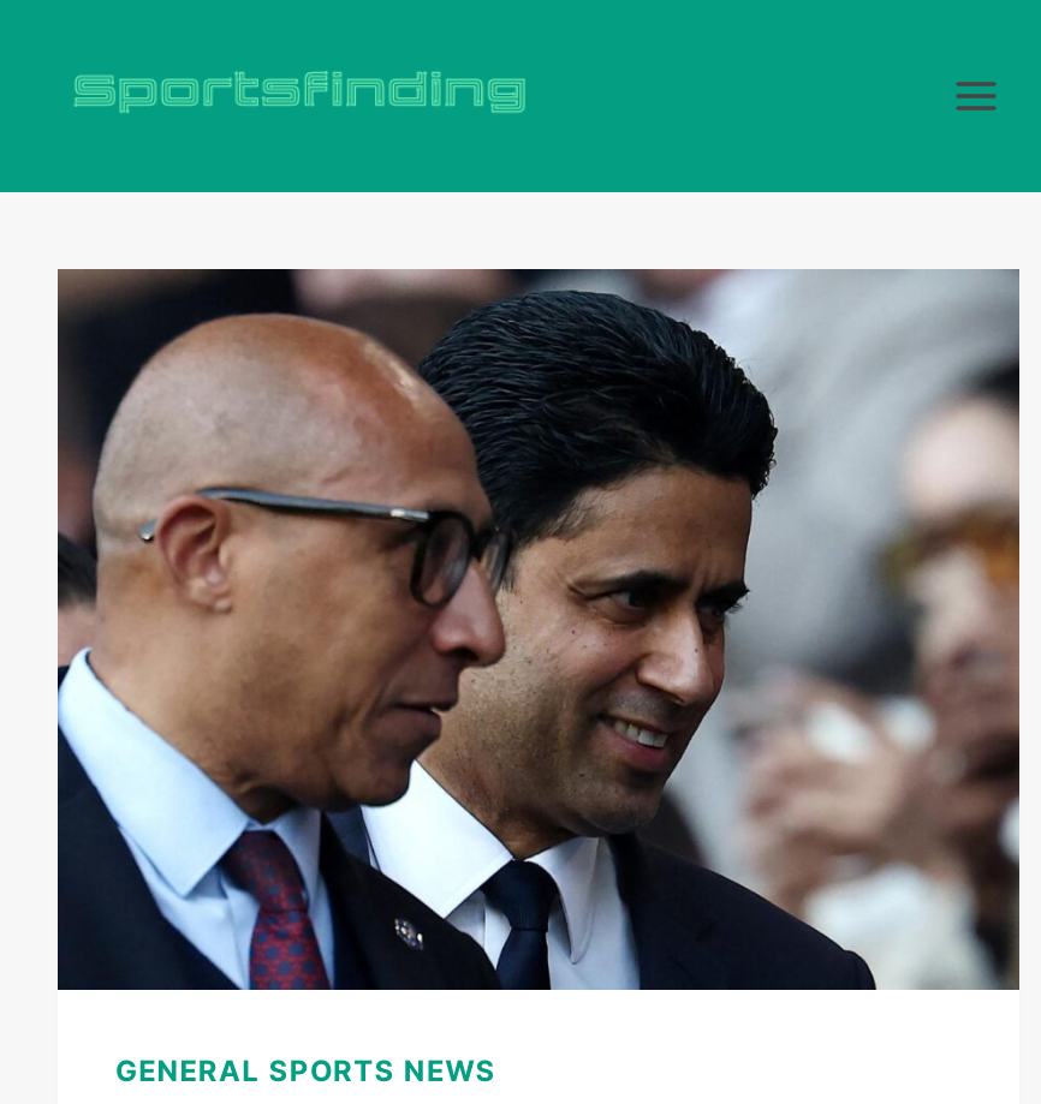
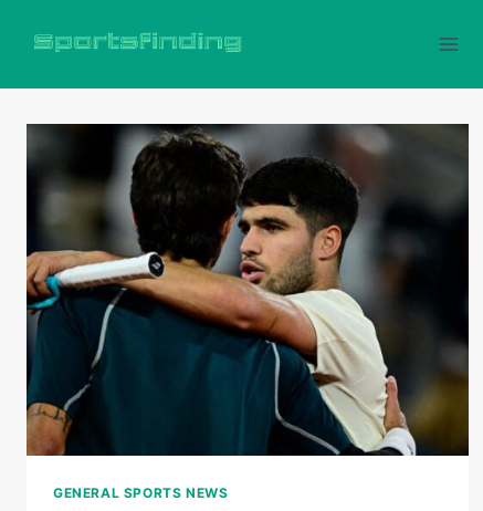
- [image]
+ [image]
